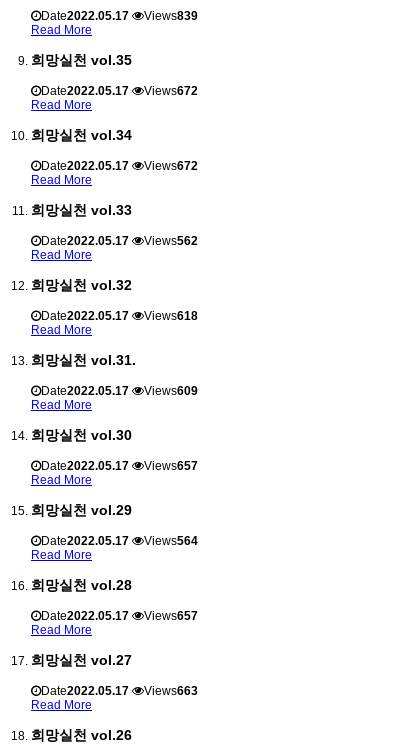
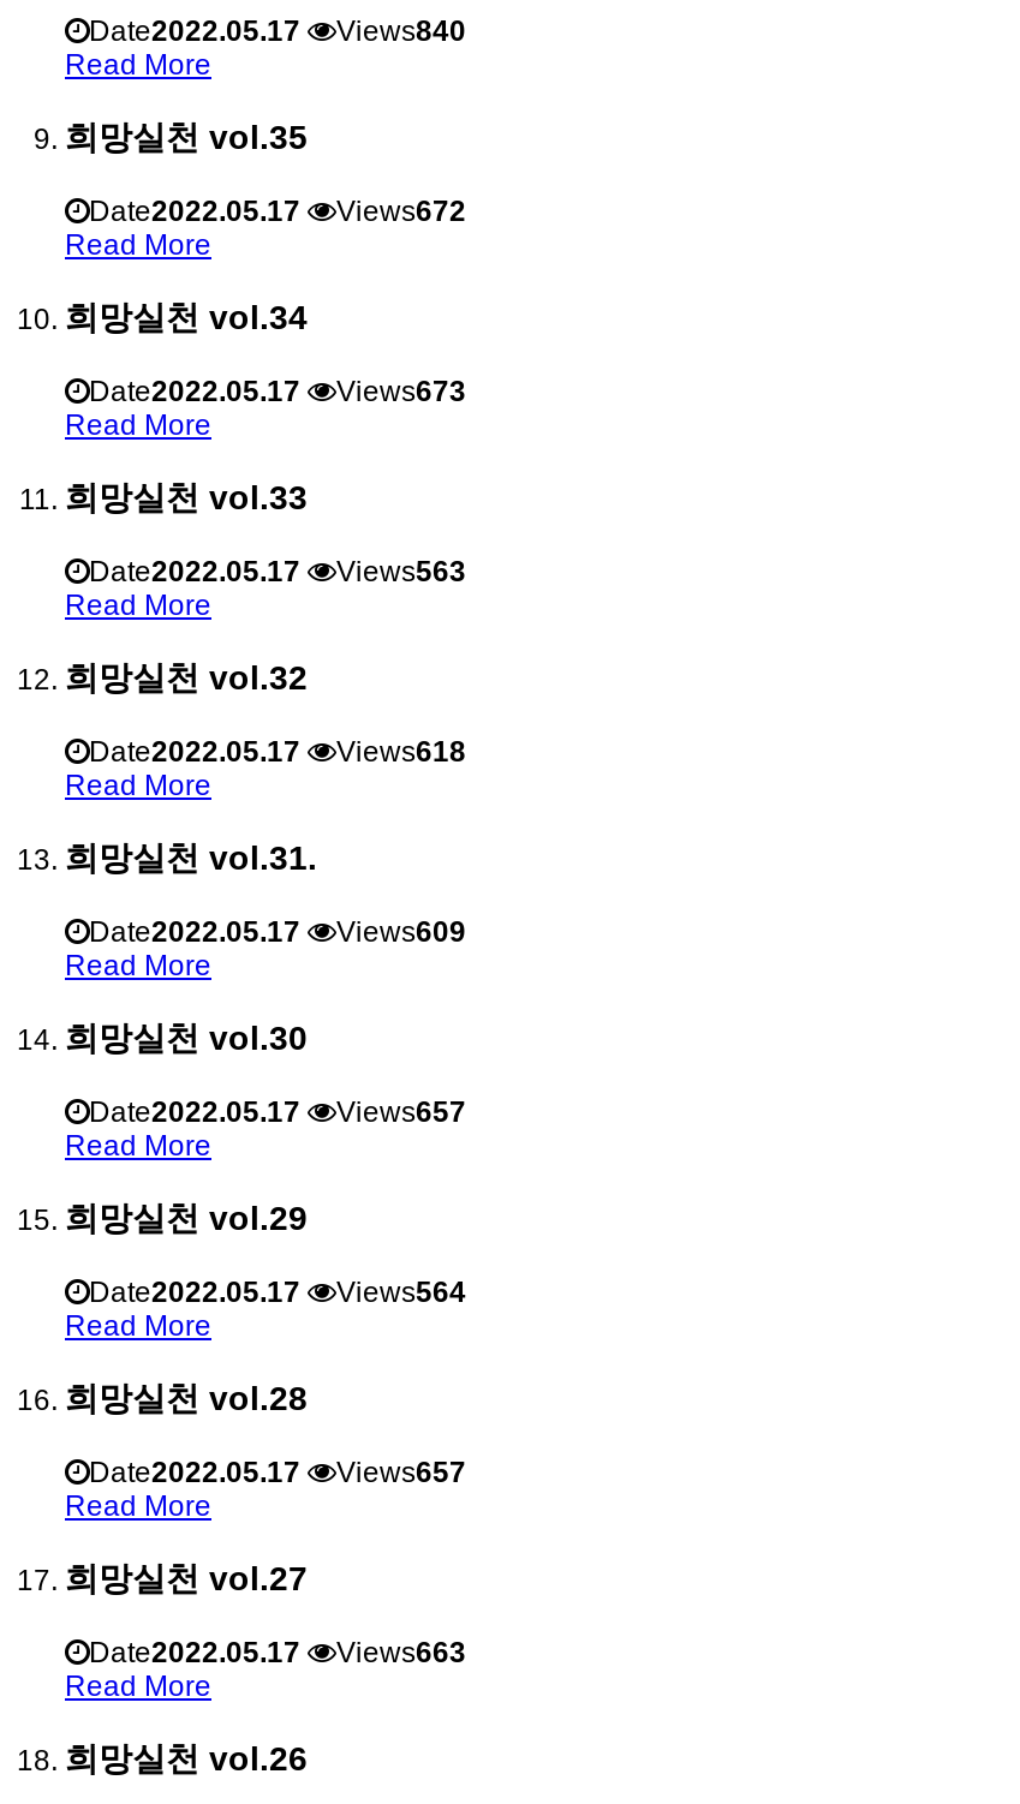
- Date2022.05.17 Views839
+ Date2022.05.17 Views840

- Date2022.05.17 Views672
+ Date2022.05.17 Views673

- Date2022.05.17 Views562
+ Date2022.05.17 Views563
